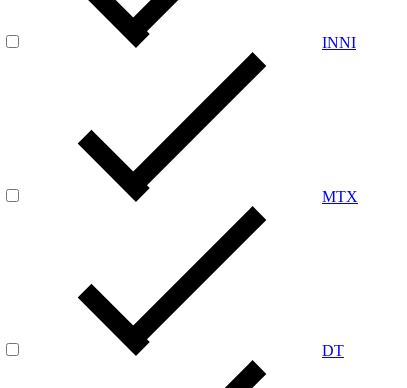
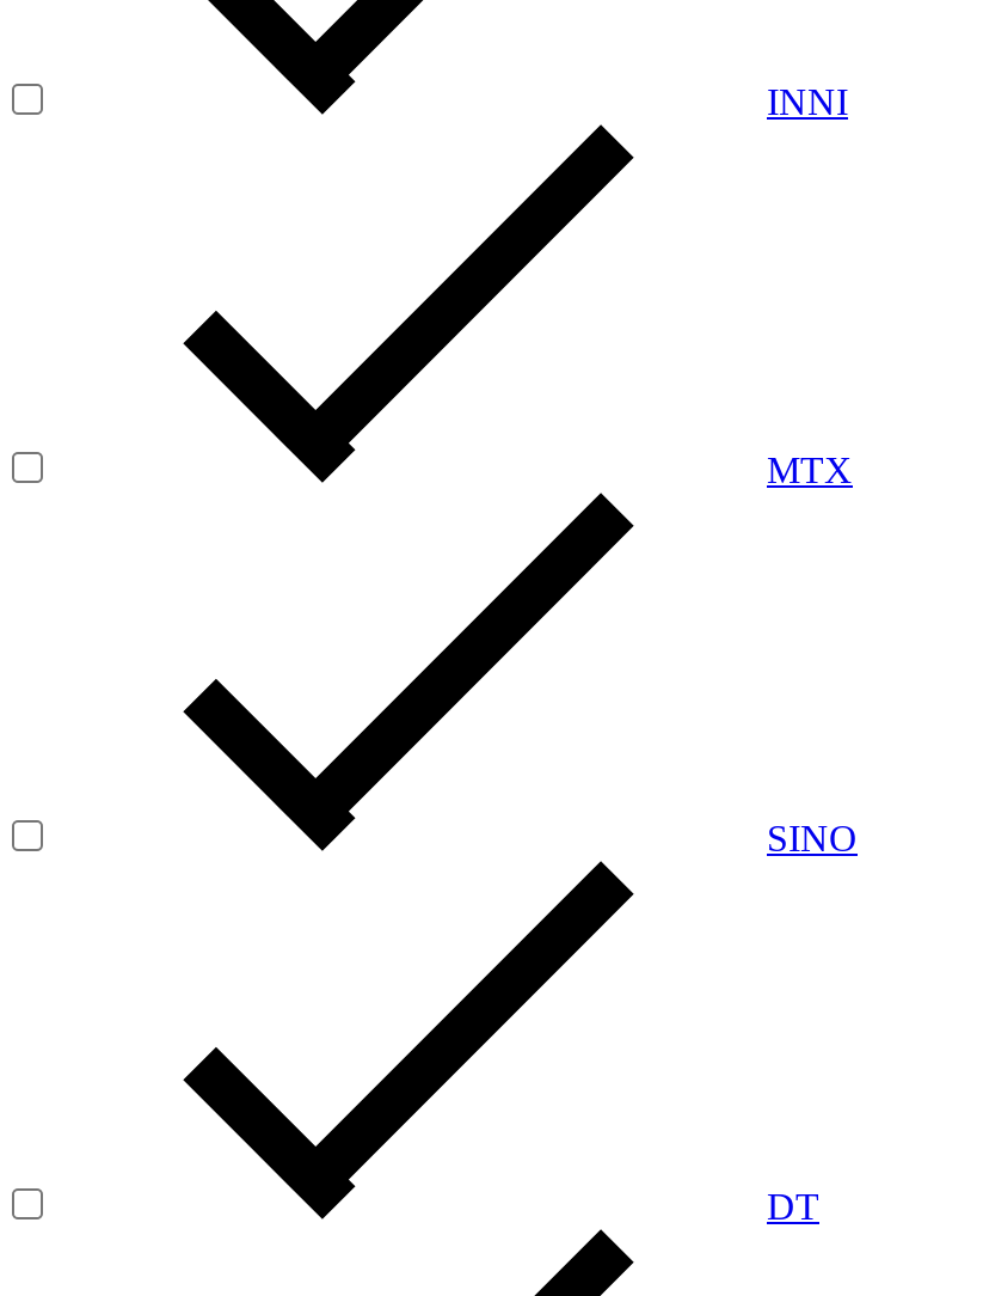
+ SINO
